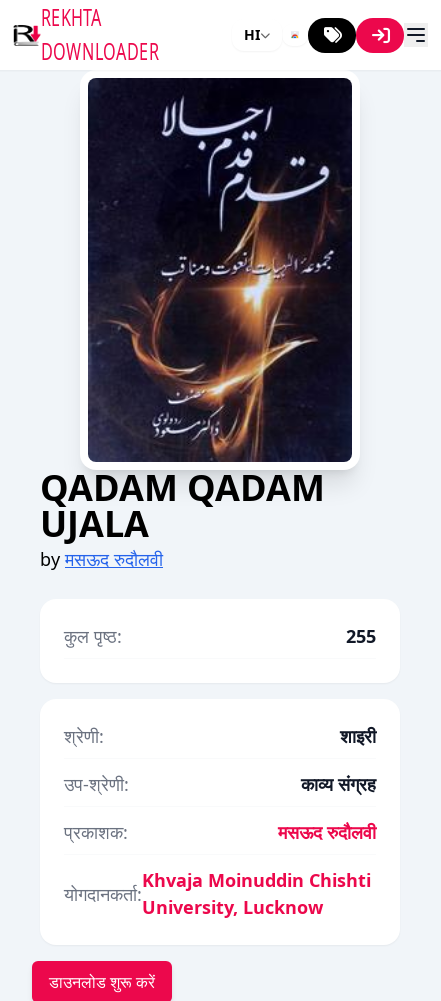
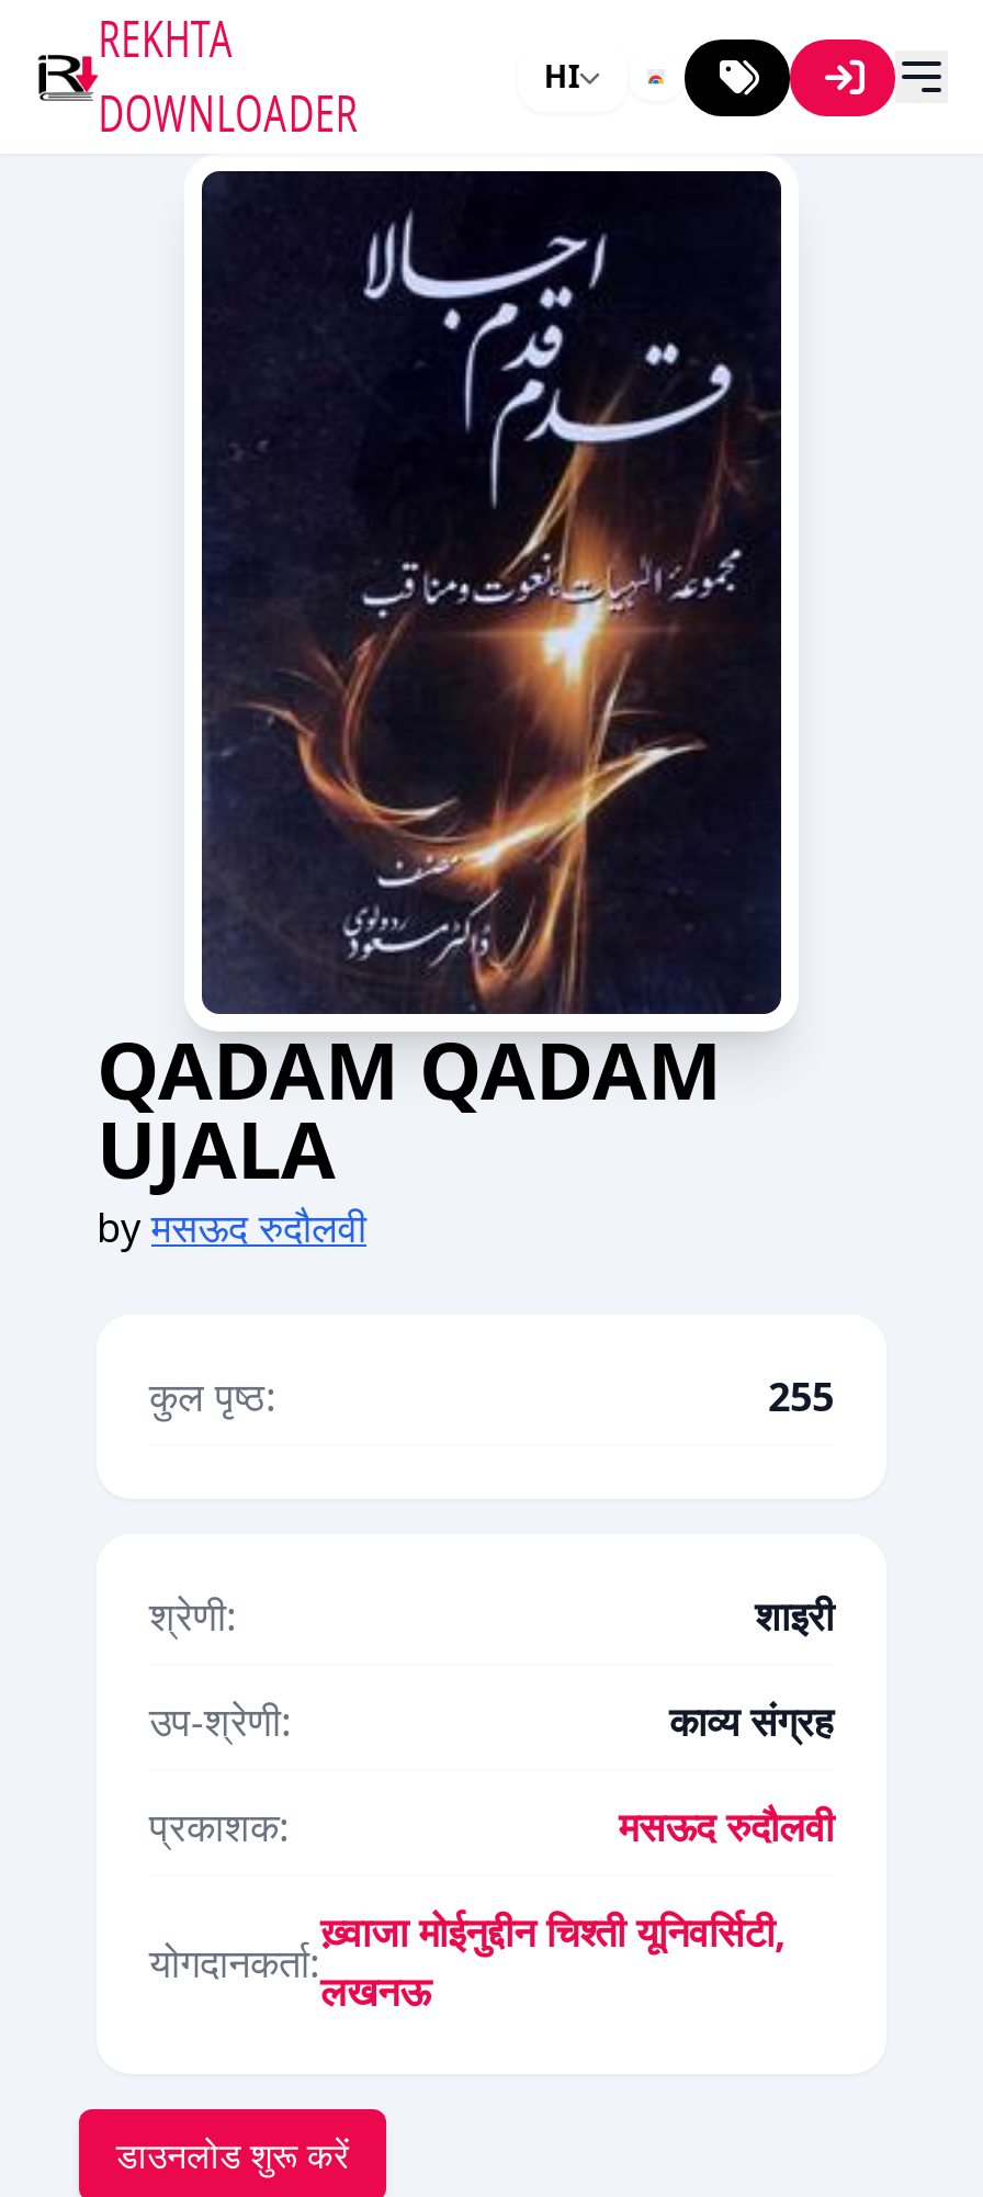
- Khvaja Moinuddin Chishti
- University, Lucknow
+ ख़्वाजा मोईनुद्दीन चिश्ती यूनिवर्सिटी,
+ लखनऊ
